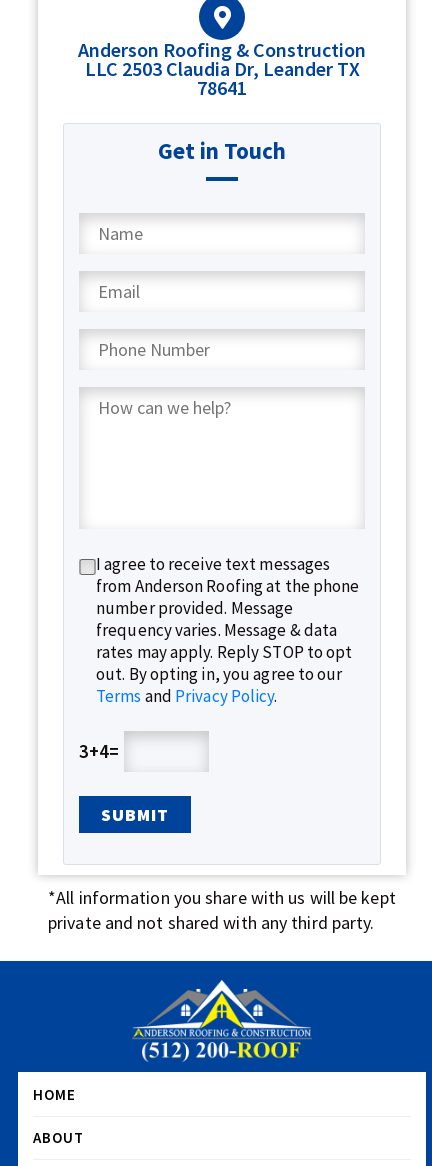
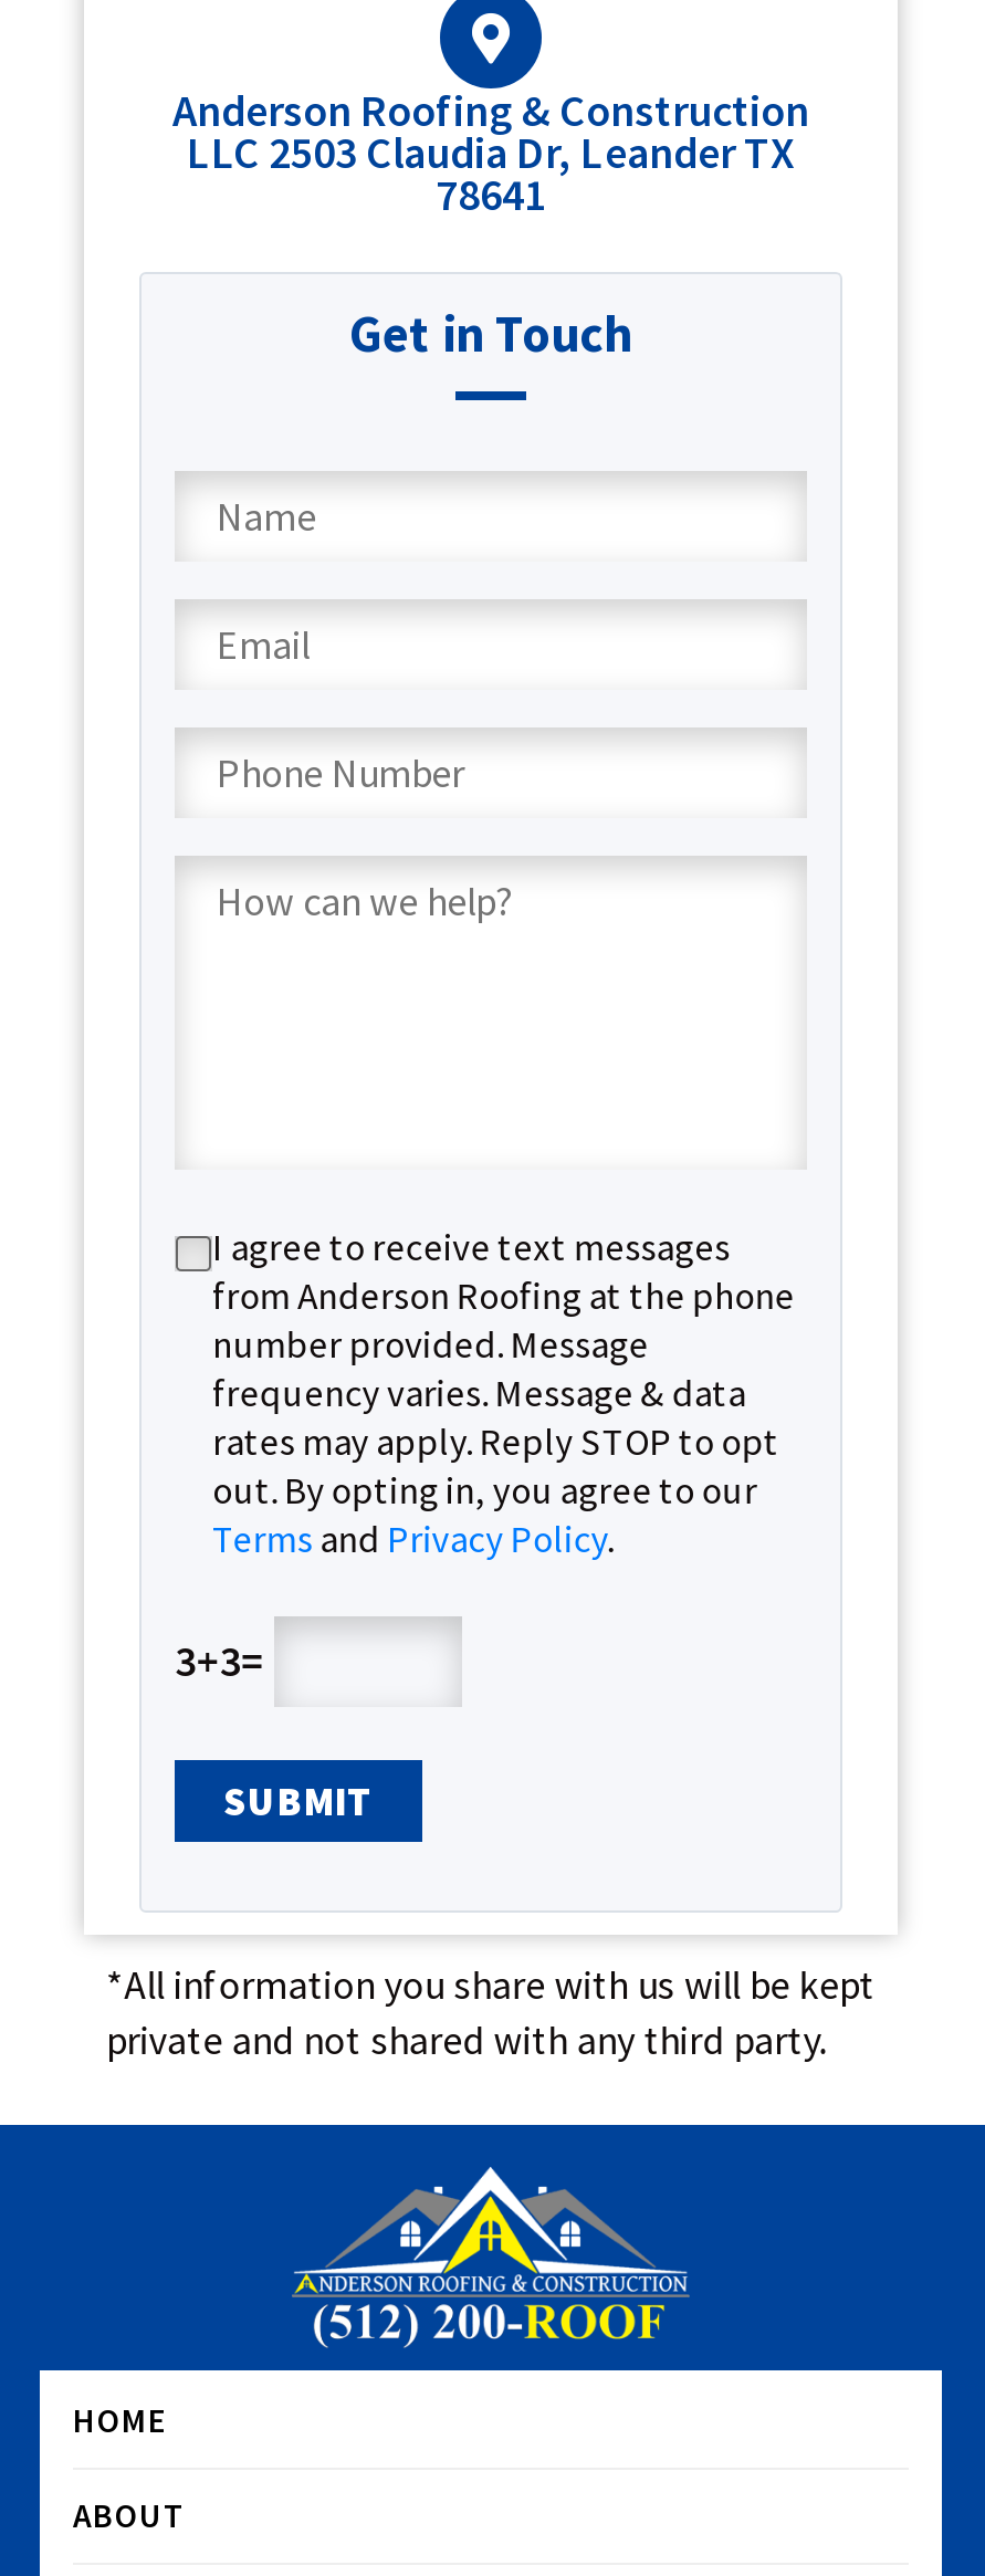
- 3+4=
+ 3+3=
